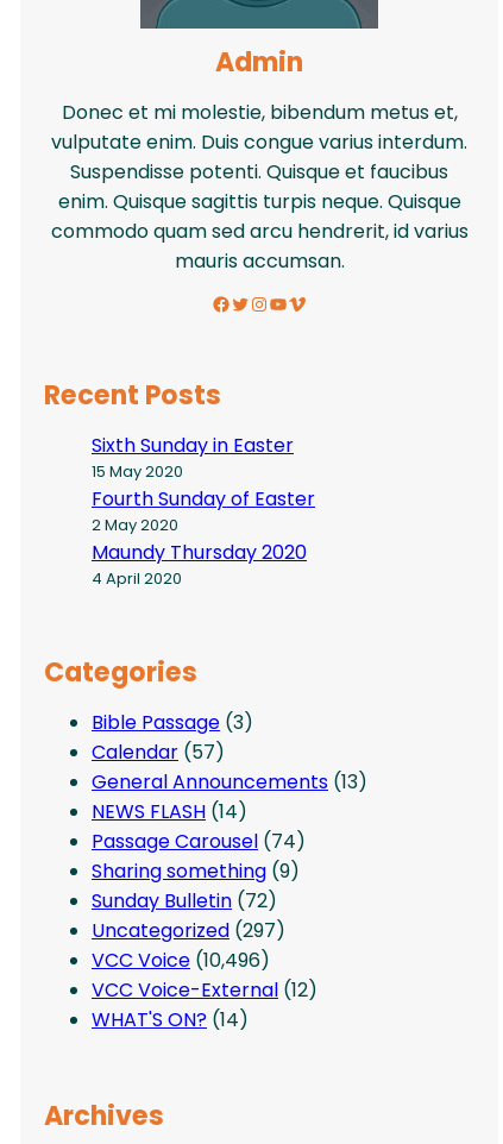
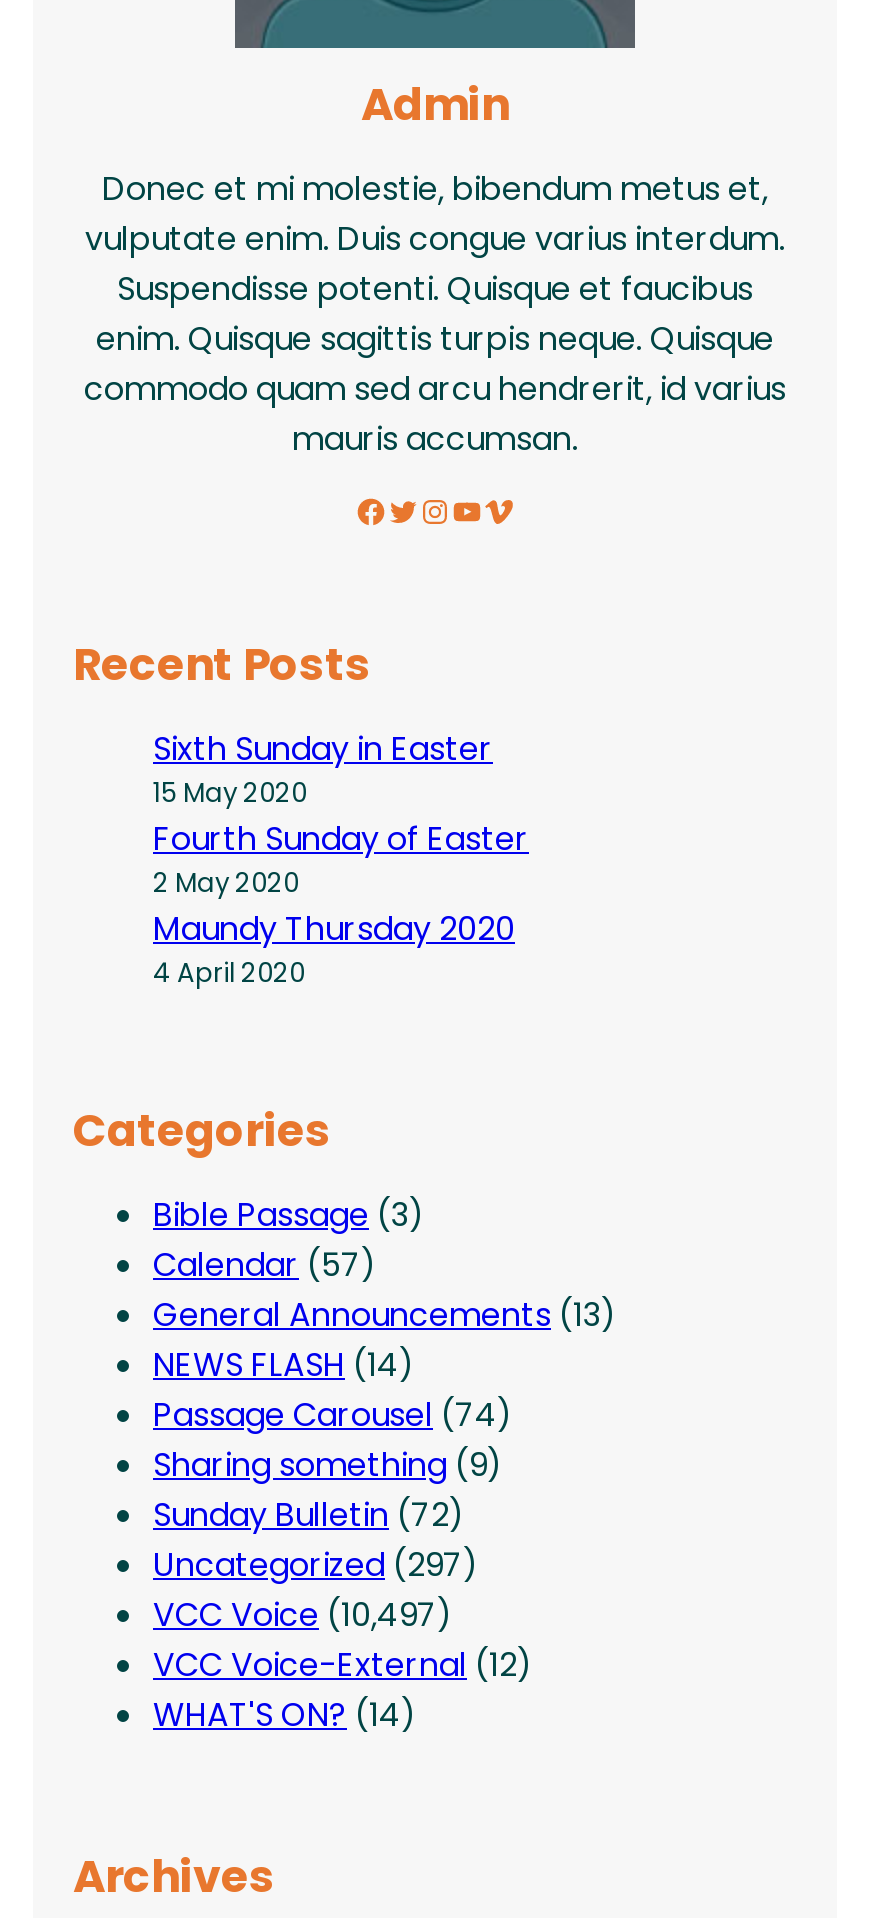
- VCC Voice (10,496)
+ VCC Voice (10,497)
